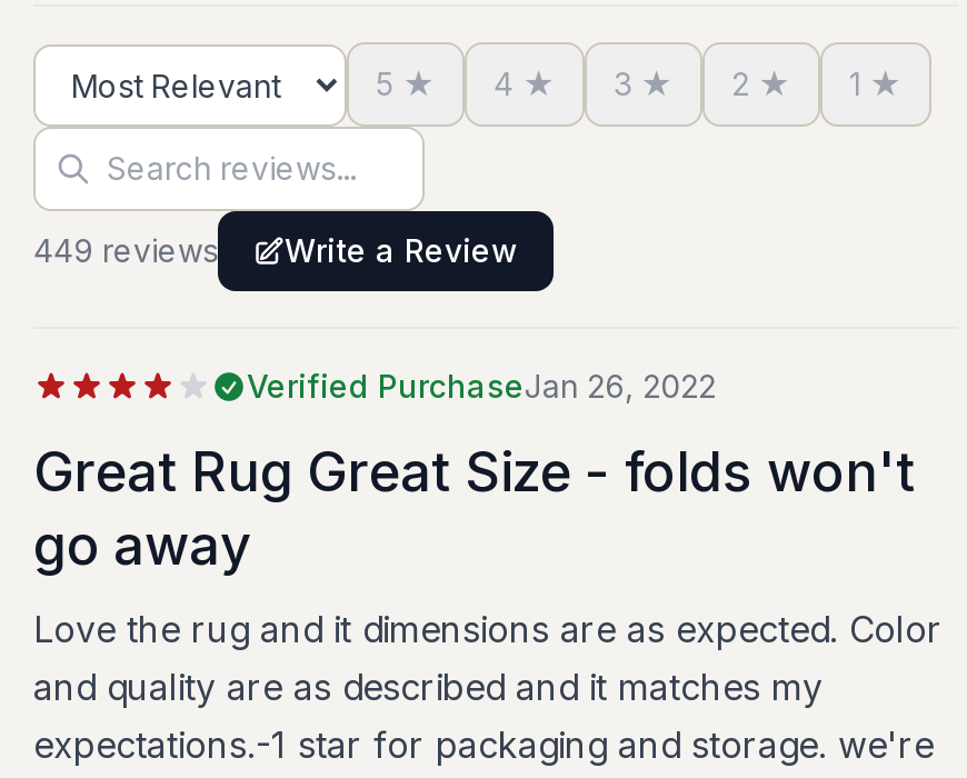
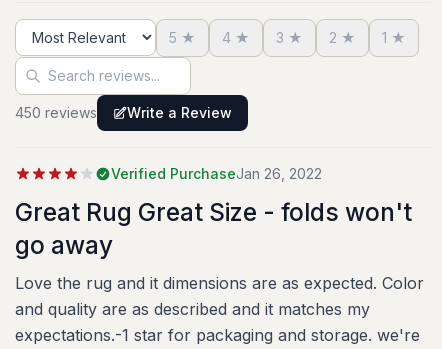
- 449 reviews Write a Review
+ 450 reviews Write a Review
